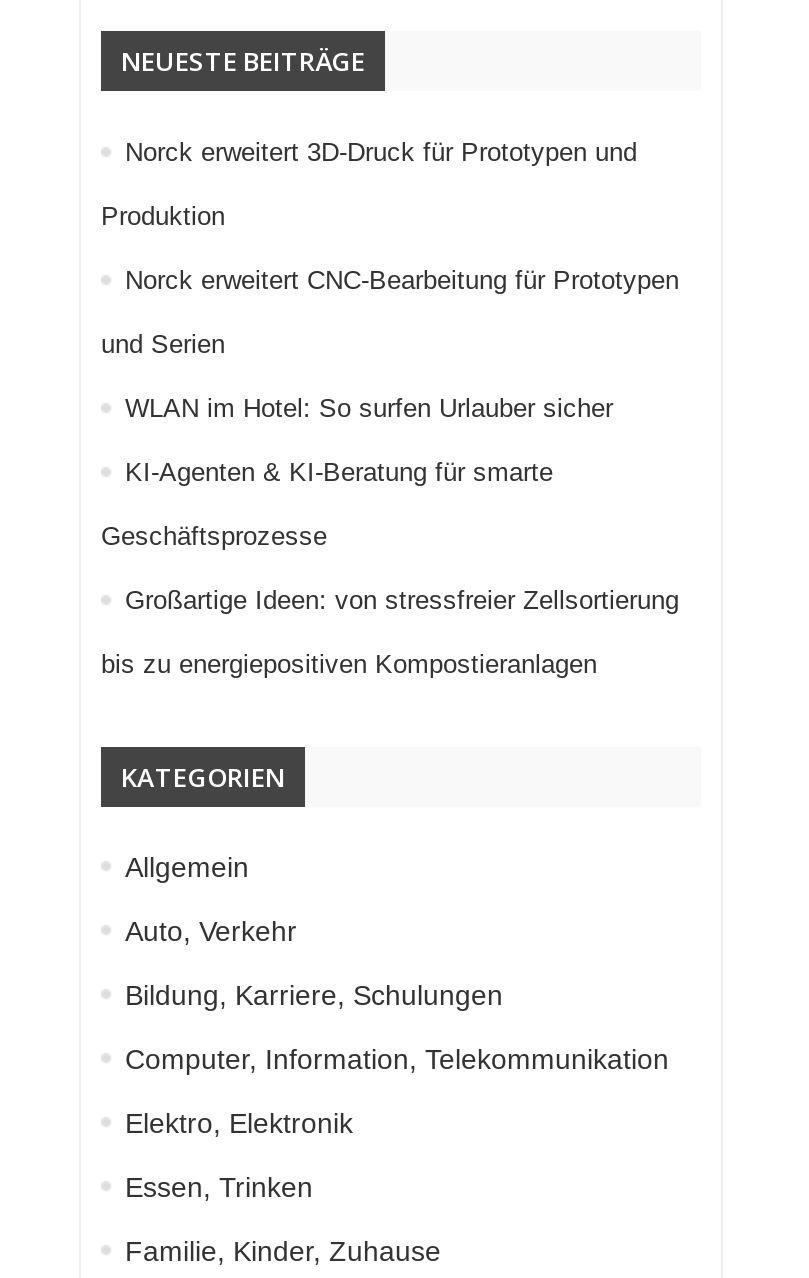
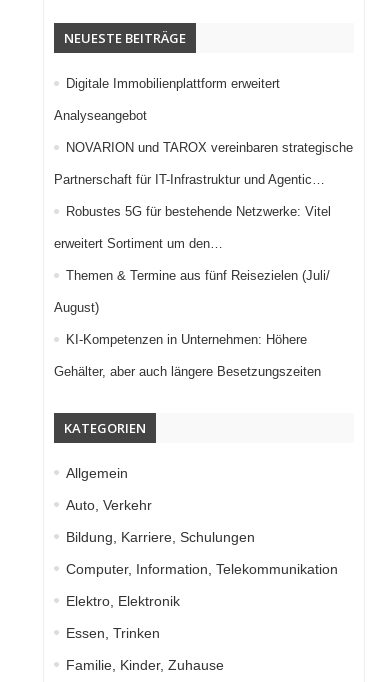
- Norck erweitert 3D-Druck für Prototypen und
- Produktion
- Norck erweitert CNC-Bearbeitung für Prototypen
- und Serien
- WLAN im Hotel: So surfen Urlauber sicher
- KI-Agenten & KI-Beratung für smarte
- Geschäftsprozesse
- Großartige Ideen: von stressfreier Zellsortierung
- bis zu energiepositiven Kompostieranlagen
+ Digitale Immobilienplattform erweitert
+ Analyseangebot
+ NOVARION und TAROX vereinbaren strategische
+ Partnerschaft für IT-Infrastruktur und Agentic…
+ Robustes 5G für bestehende Netzwerke: Vitel
+ erweitert Sortiment um den…
+ Themen & Termine aus fünf Reisezielen (Juli/
+ August)
+ KI-Kompetenzen in Unternehmen: Höhere
+ Gehälter, aber auch längere Besetzungszeiten
